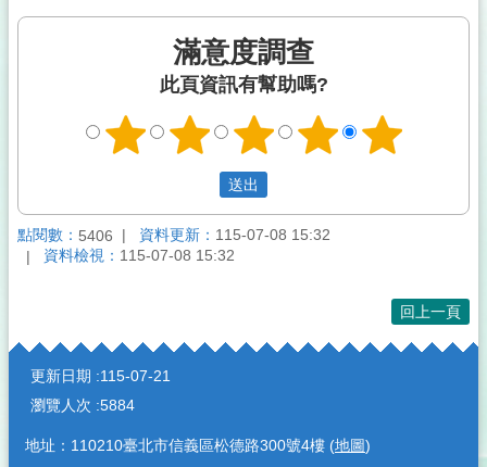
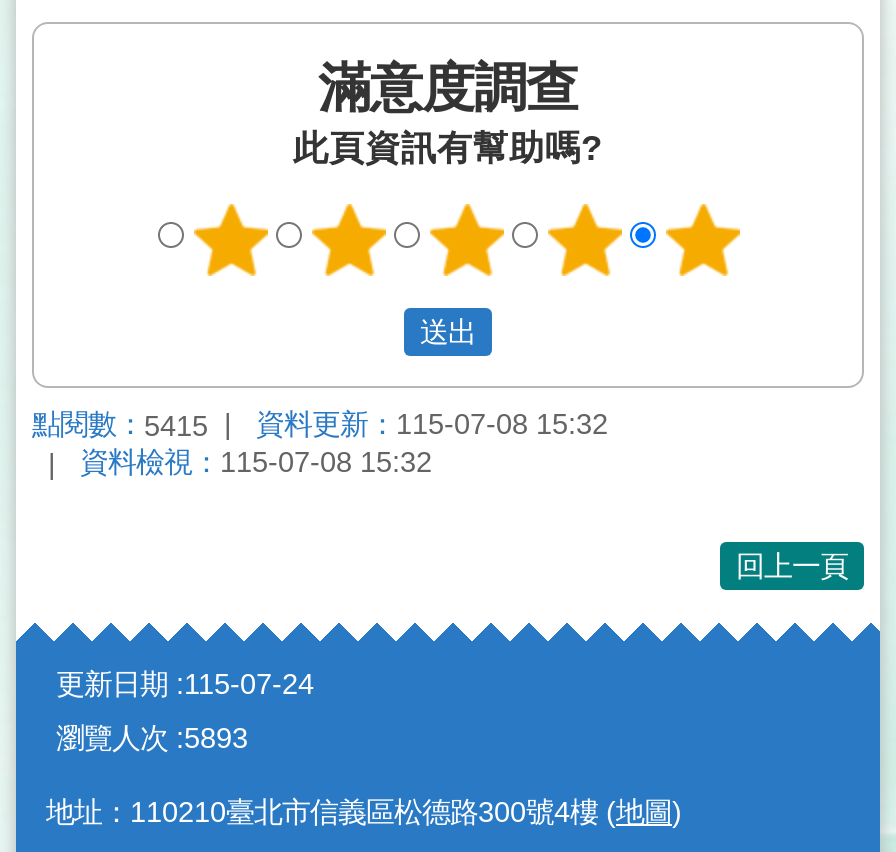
- 點閱數：5406 資料更新：115-07-08 15:32
+ 點閱數：5415 資料更新：115-07-08 15:32

- 更新日期 115-07-21
+ 更新日期 115-07-24

- 瀏覽人次 5884
+ 瀏覽人次 5893
